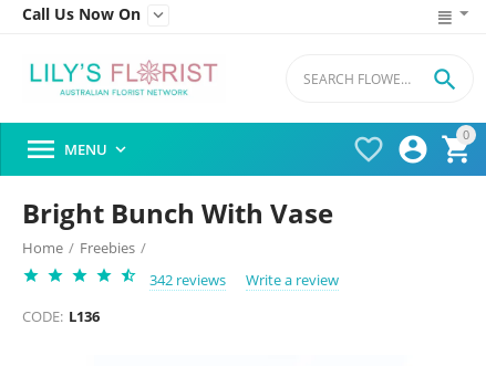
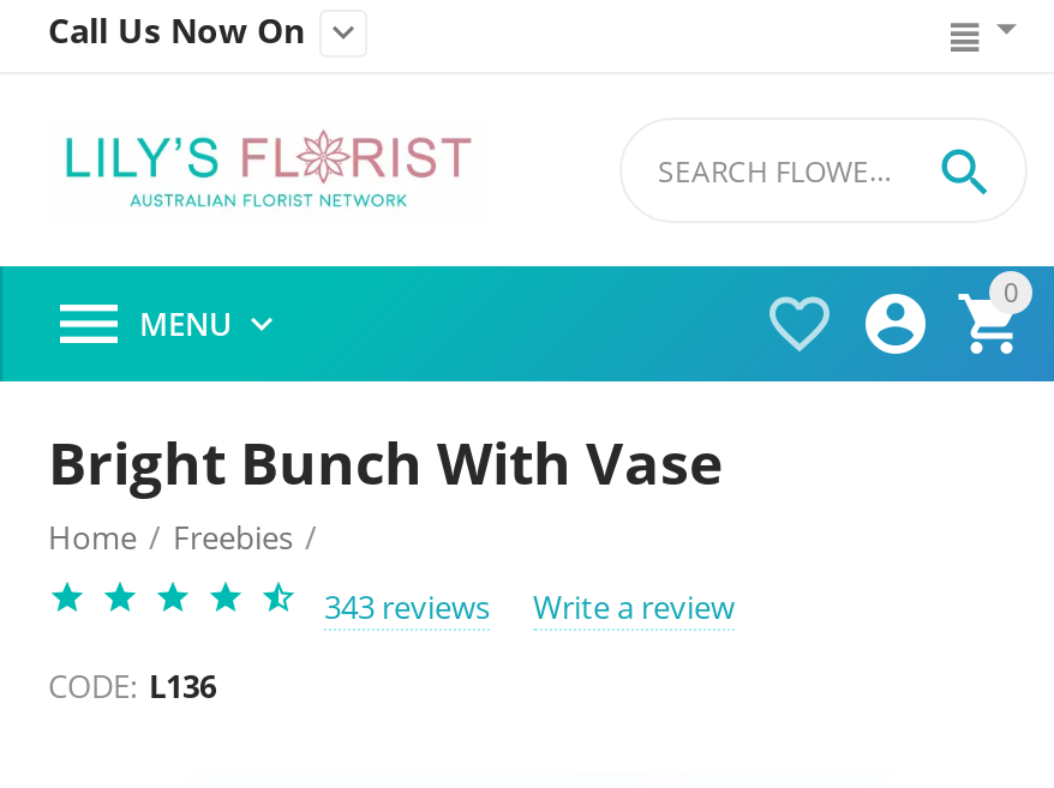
- 342 reviews Write a review
+ 343 reviews Write a review
